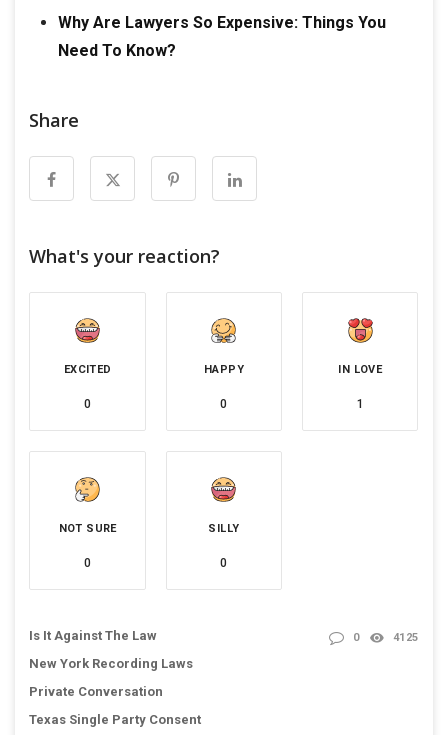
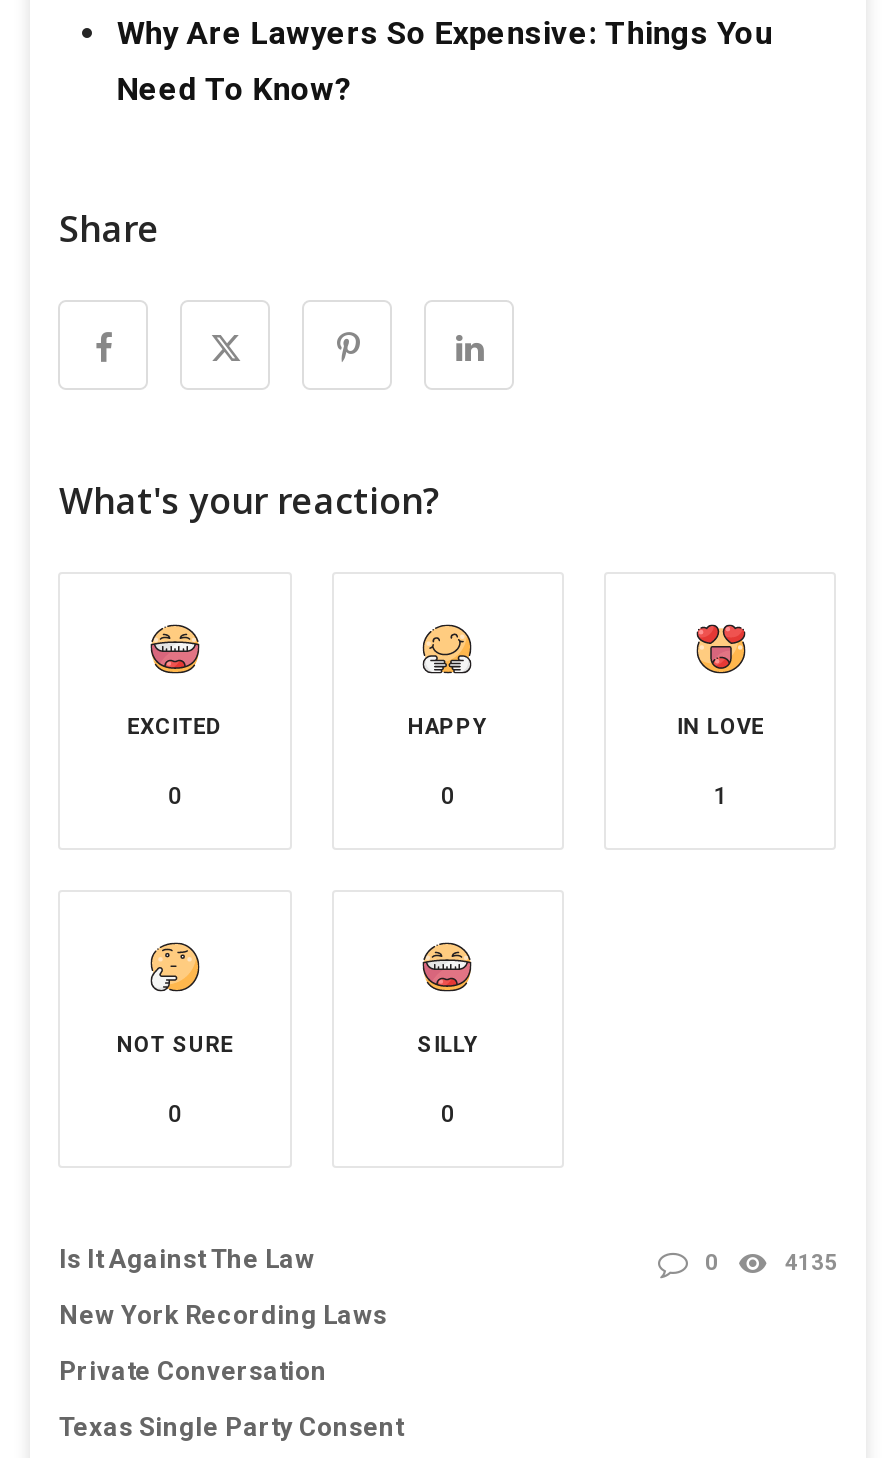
- 4125
+ 4135
